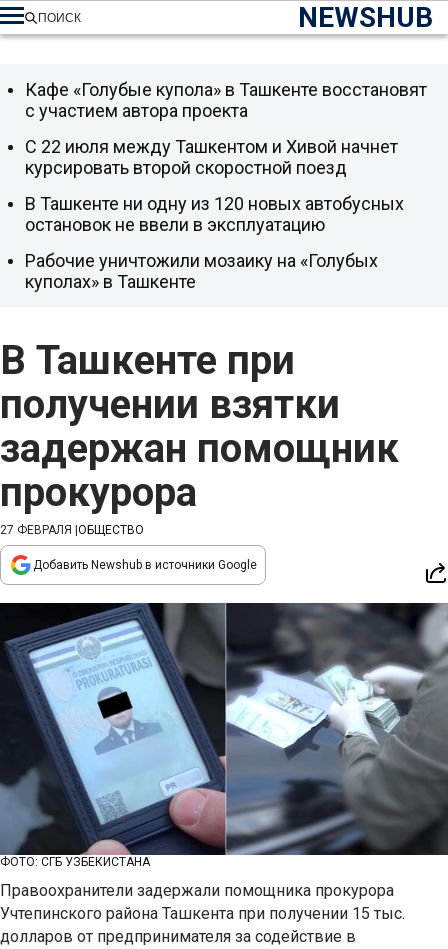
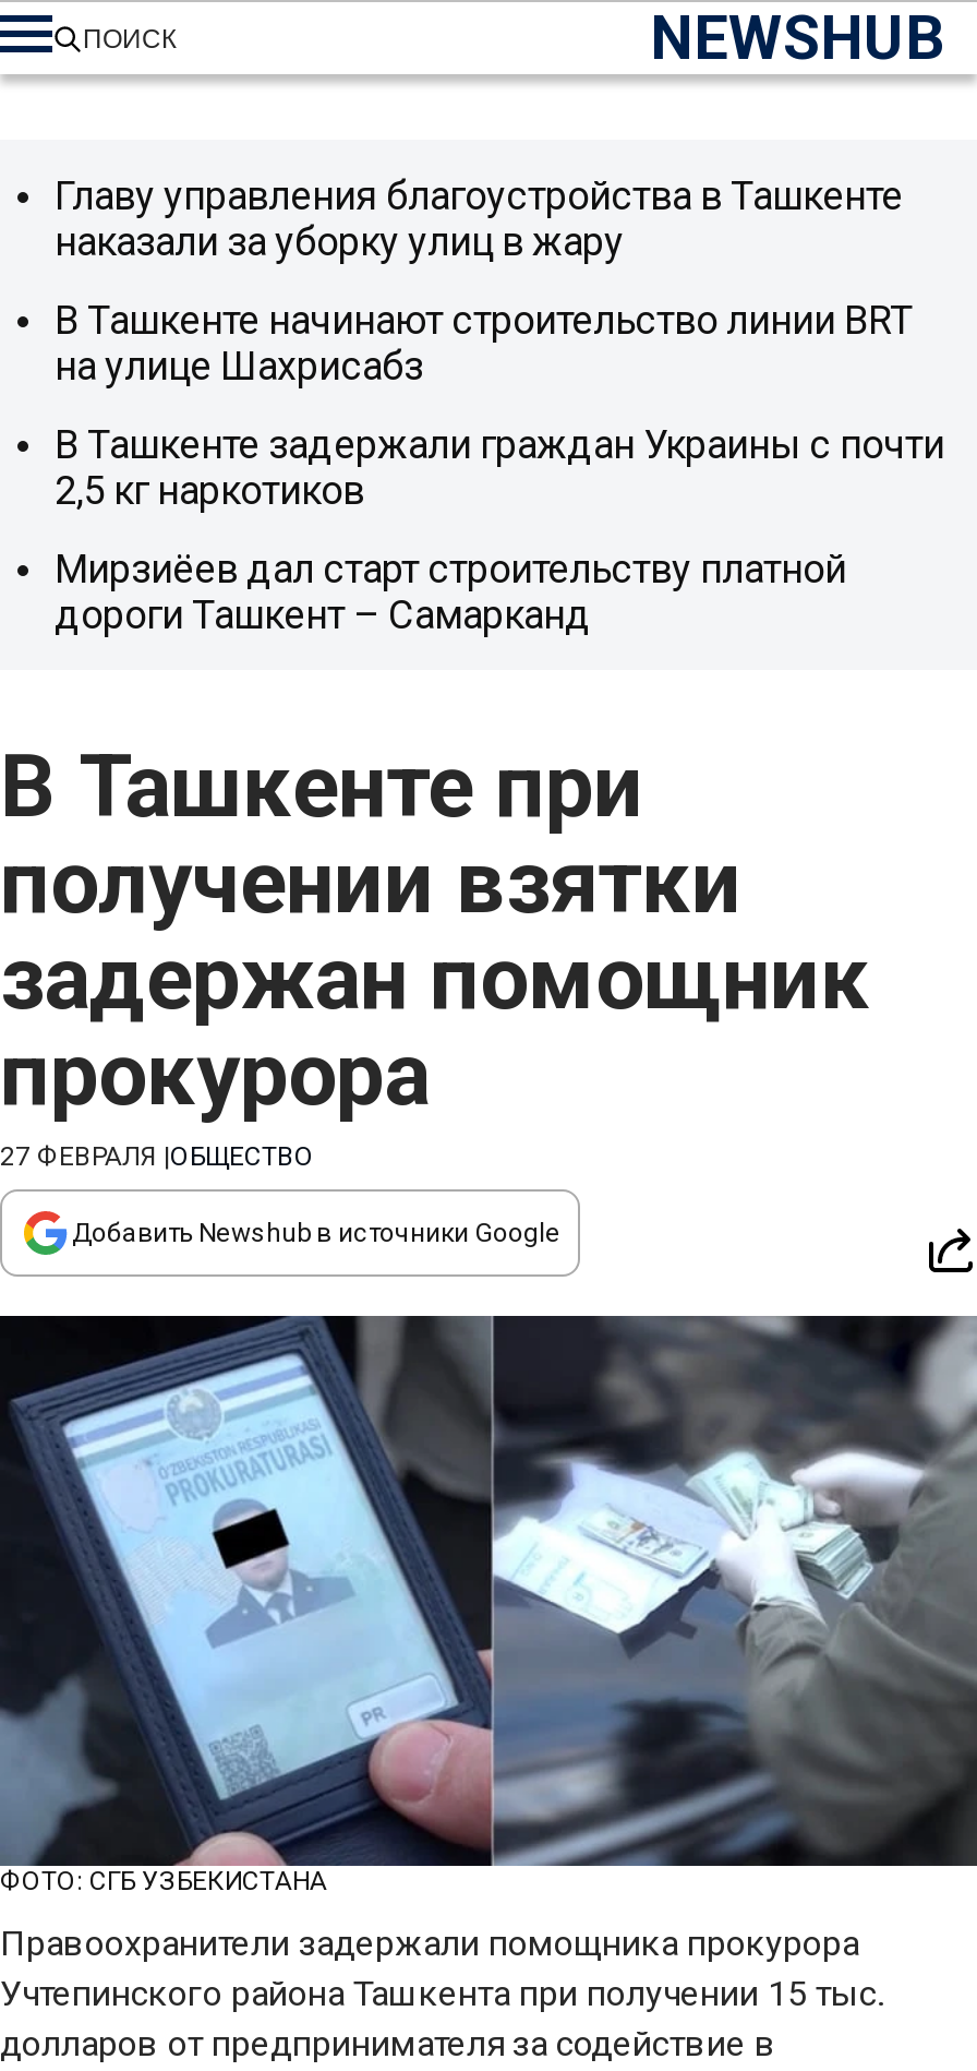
- Кафе «Голубые купола» в Ташкенте восстановят
- с участием автора проекта
+ Главу управления благоустройства в Ташкенте
+ наказали за уборку улиц в жару

- С 22 июля между Ташкентом и Хивой начнет
- курсировать второй скоростной поезд
+ В Ташкенте начинают строительство линии BRT
+ на улице Шахрисабз

- В Ташкенте ни одну из 120 новых автобусных
- остановок не ввели в эксплуатацию
+ В Ташкенте задержали граждан Украины с почти
+ 2,5 кг наркотиков

- Рабочие уничтожили мозаику на «Голубых
- куполах» в Ташкенте
+ Мирзиёев дал старт строительству платной
+ дороги Ташкент – Самарканд
